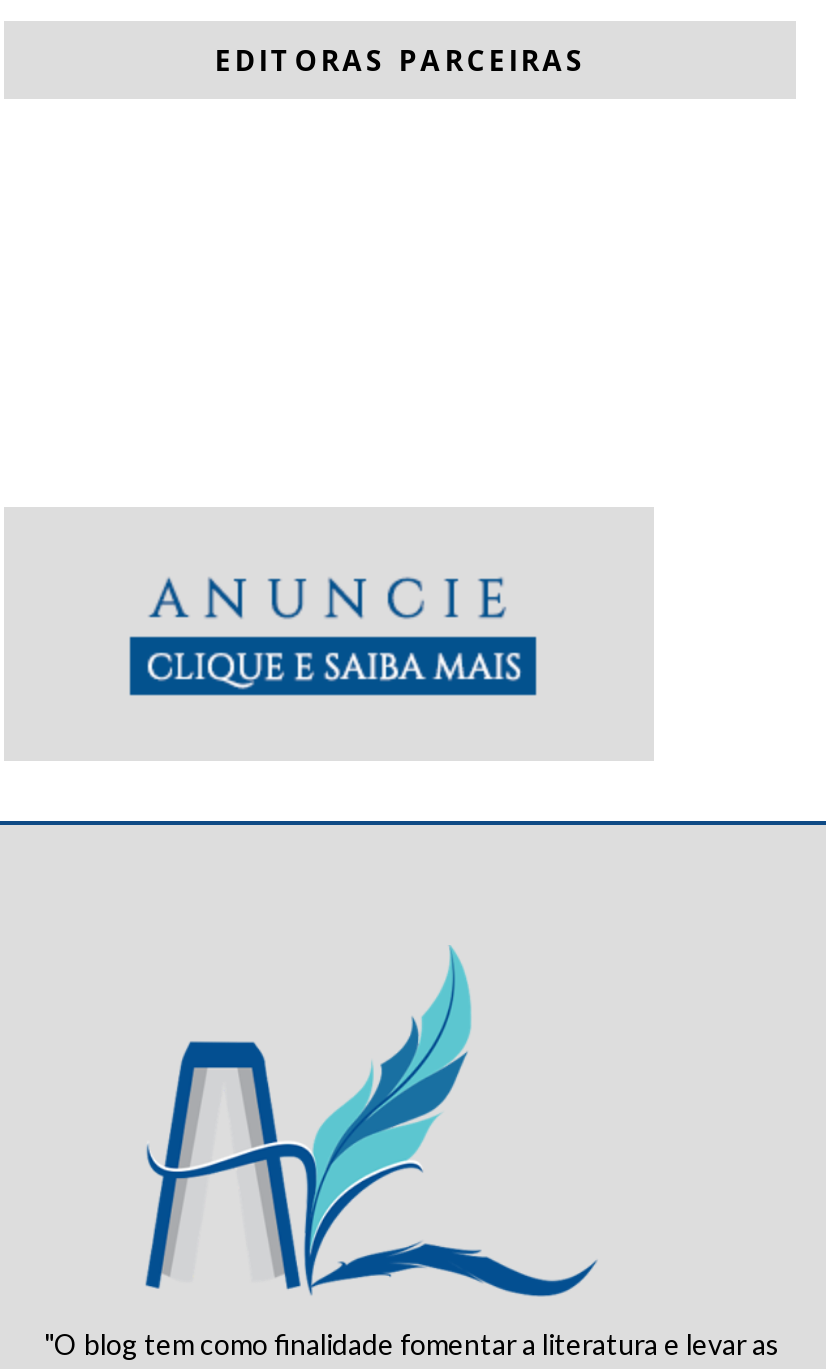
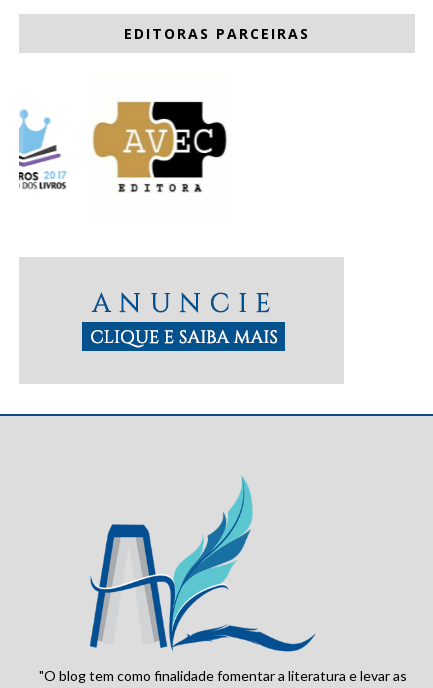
+ [image]

+ [image]
